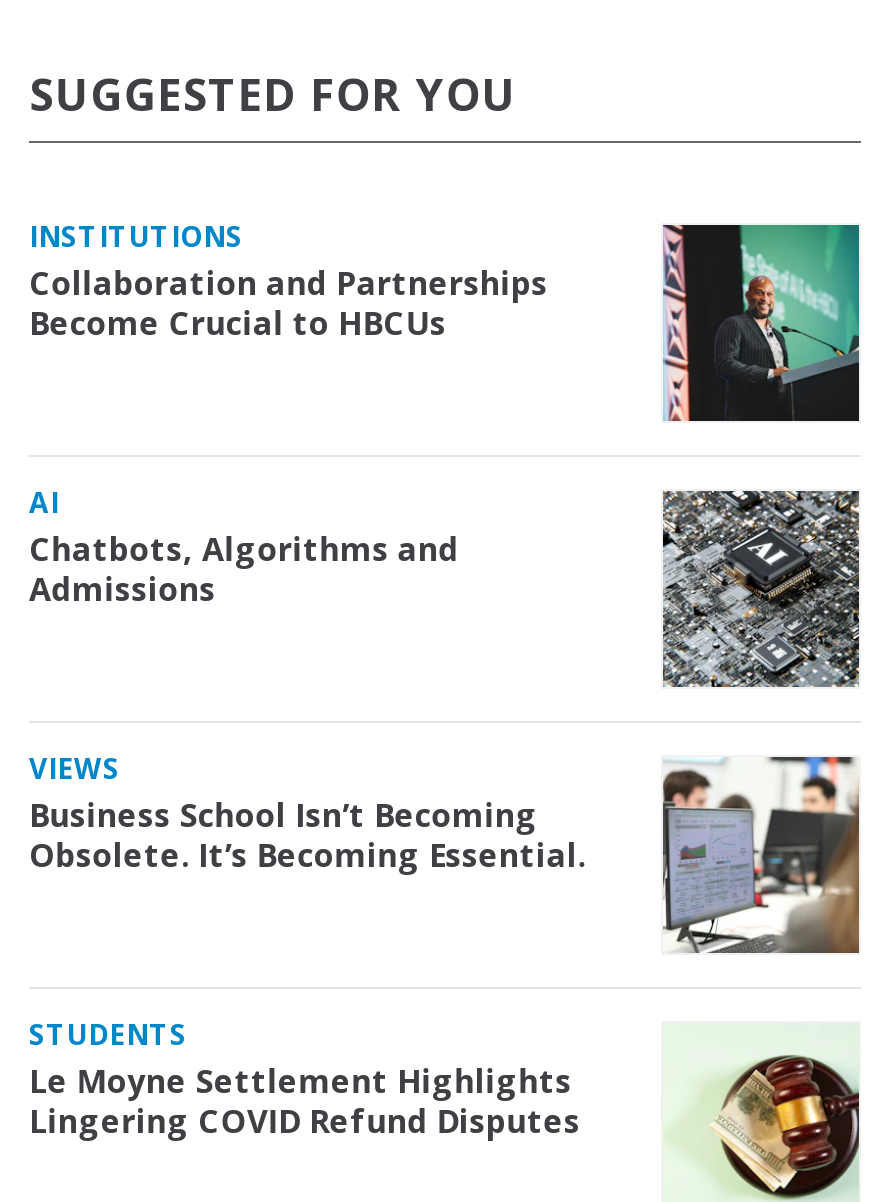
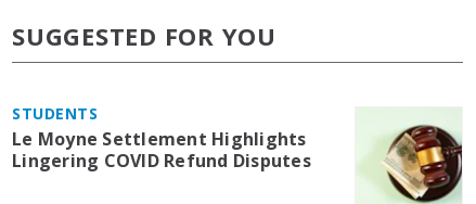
- INSTITUTIONS
- Collaboration and Partnerships
- Become Crucial to HBCUs

- [image]

- AI
- Chatbots, Algorithms and
- Admissions

- [image]

- [image]
- VIEWS
- Business School Isn’t Becoming
- Obsolete. It’s Becoming Essential.
